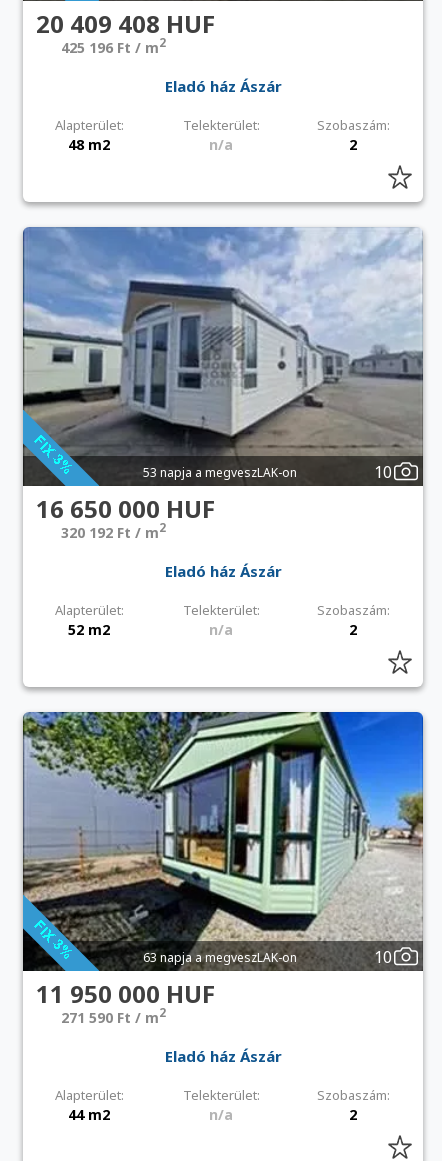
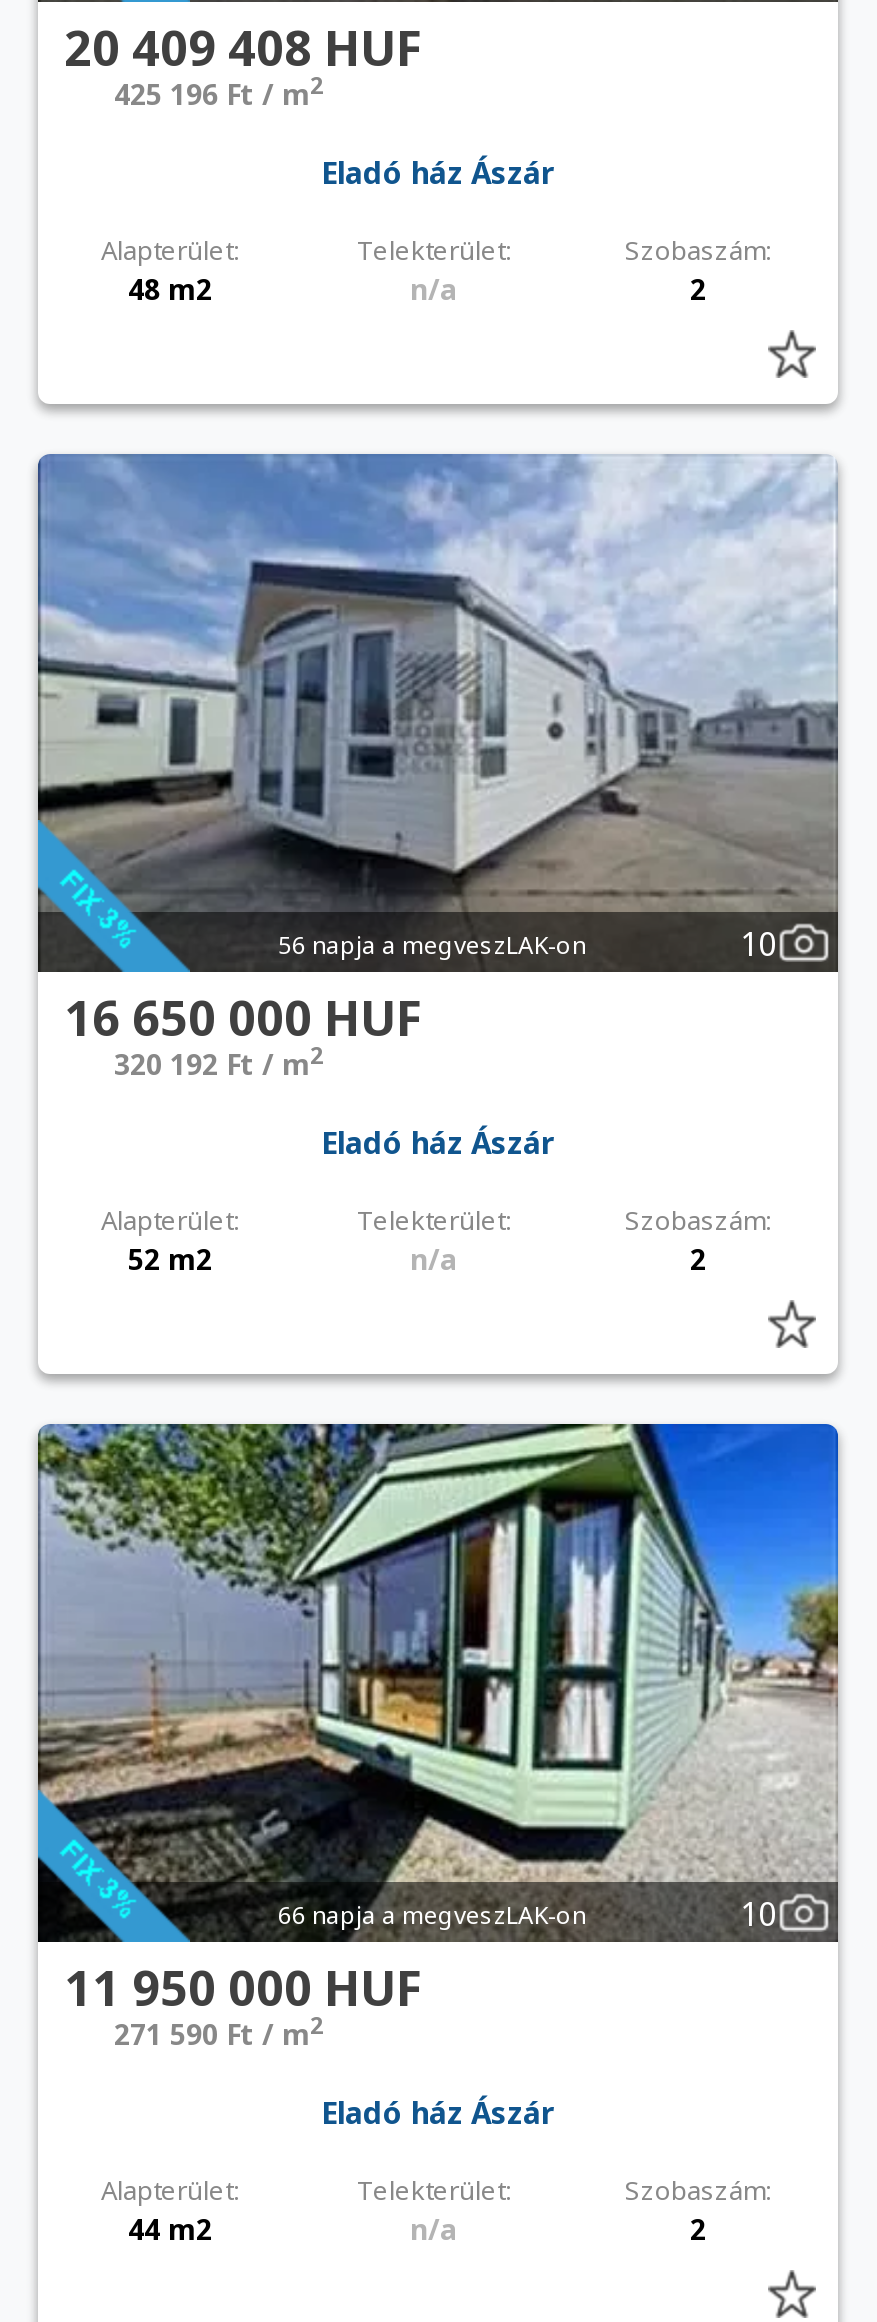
- 53 napja a megveszLAK-on
+ 56 napja a megveszLAK-on

- 63 napja a megveszLAK-on
+ 66 napja a megveszLAK-on
